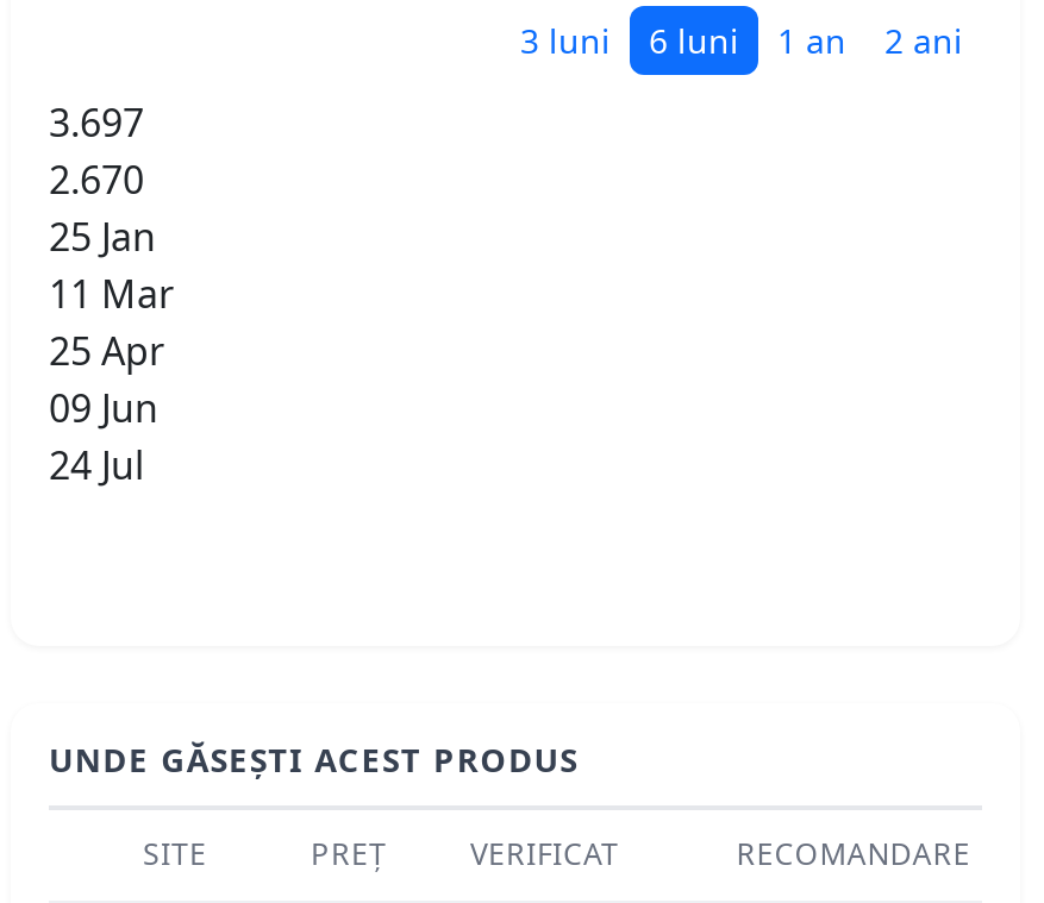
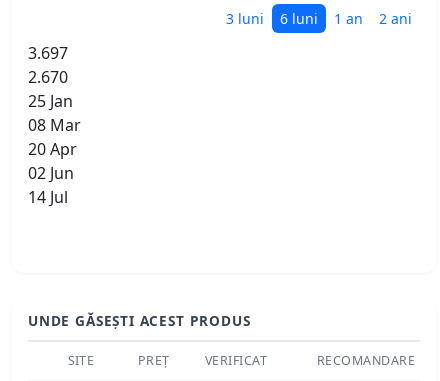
- 11 Mar
+ 08 Mar

- 25 Apr
+ 20 Apr

- 09 Jun
+ 02 Jun

- 24 Jul
+ 14 Jul
